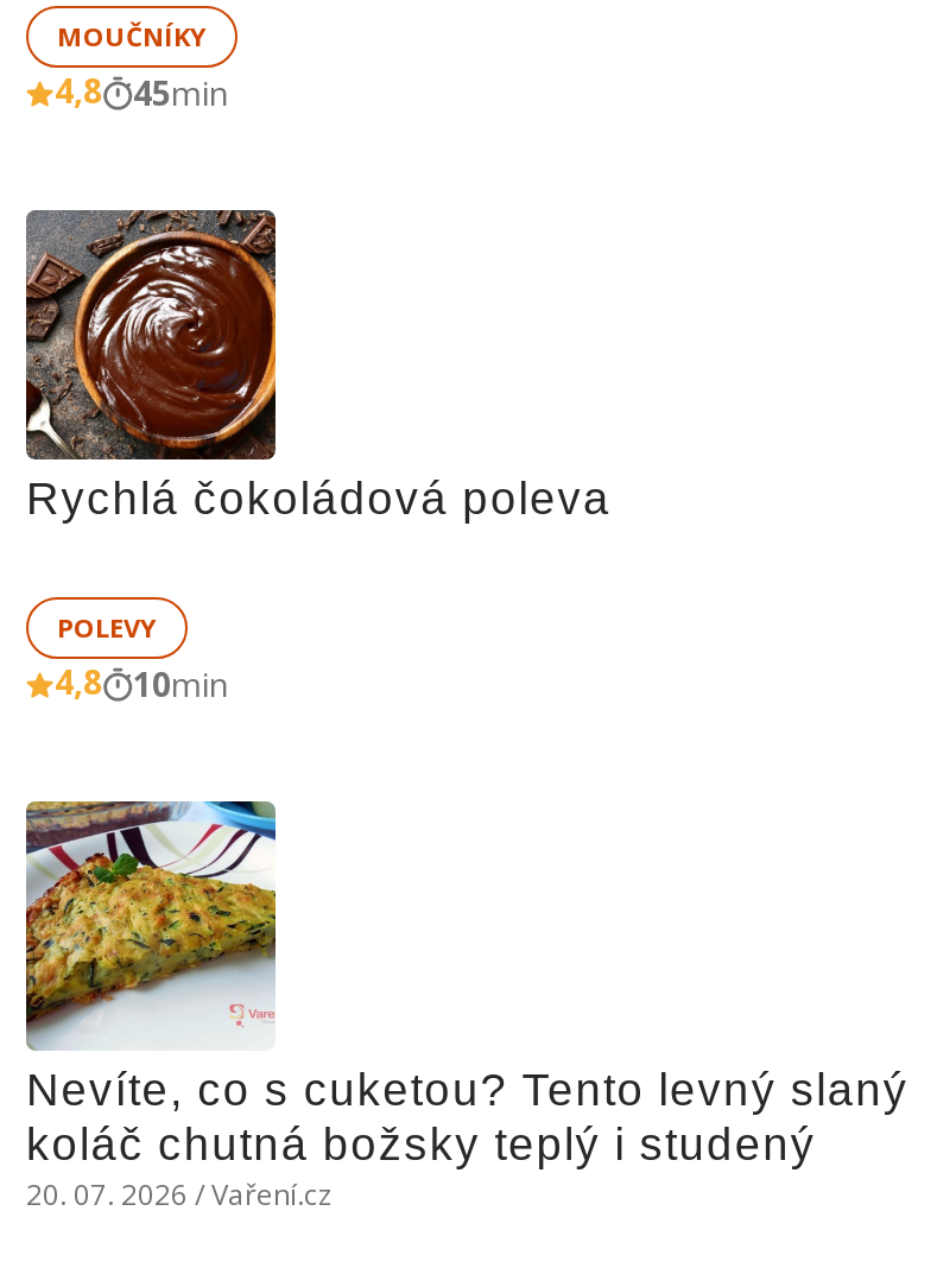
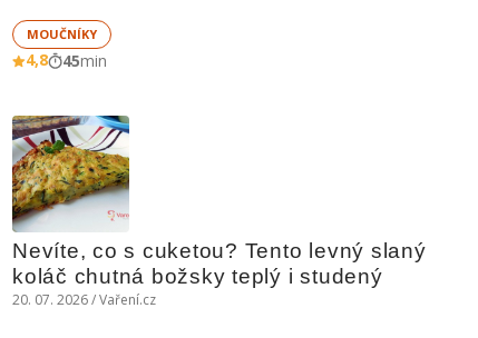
- [image]
- Rychlá čokoládová poleva
- POLEVY
- 4,8
- 10min
